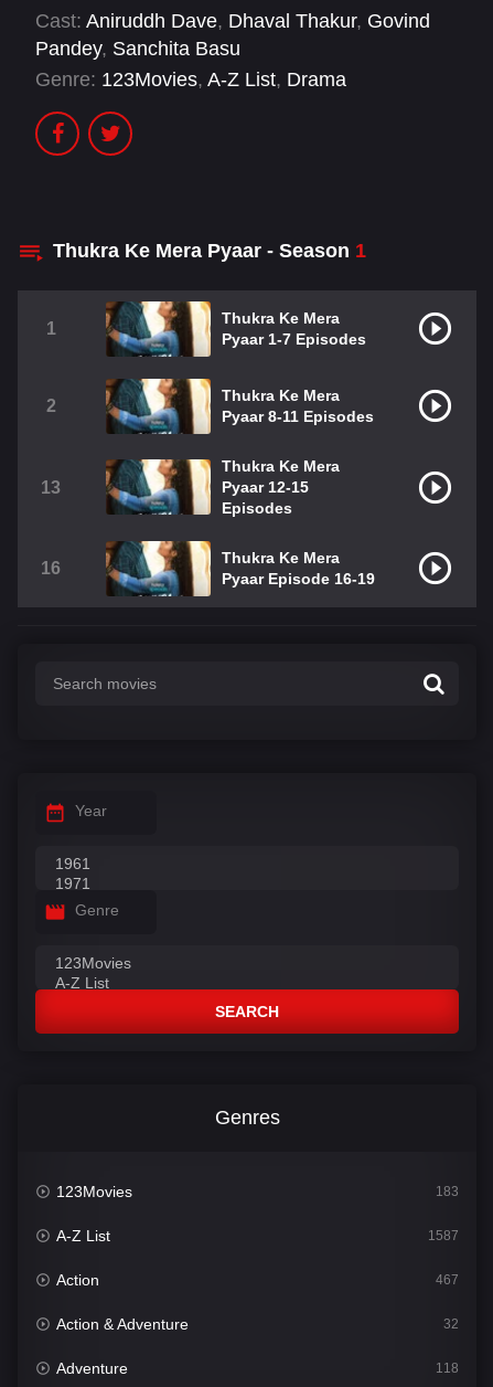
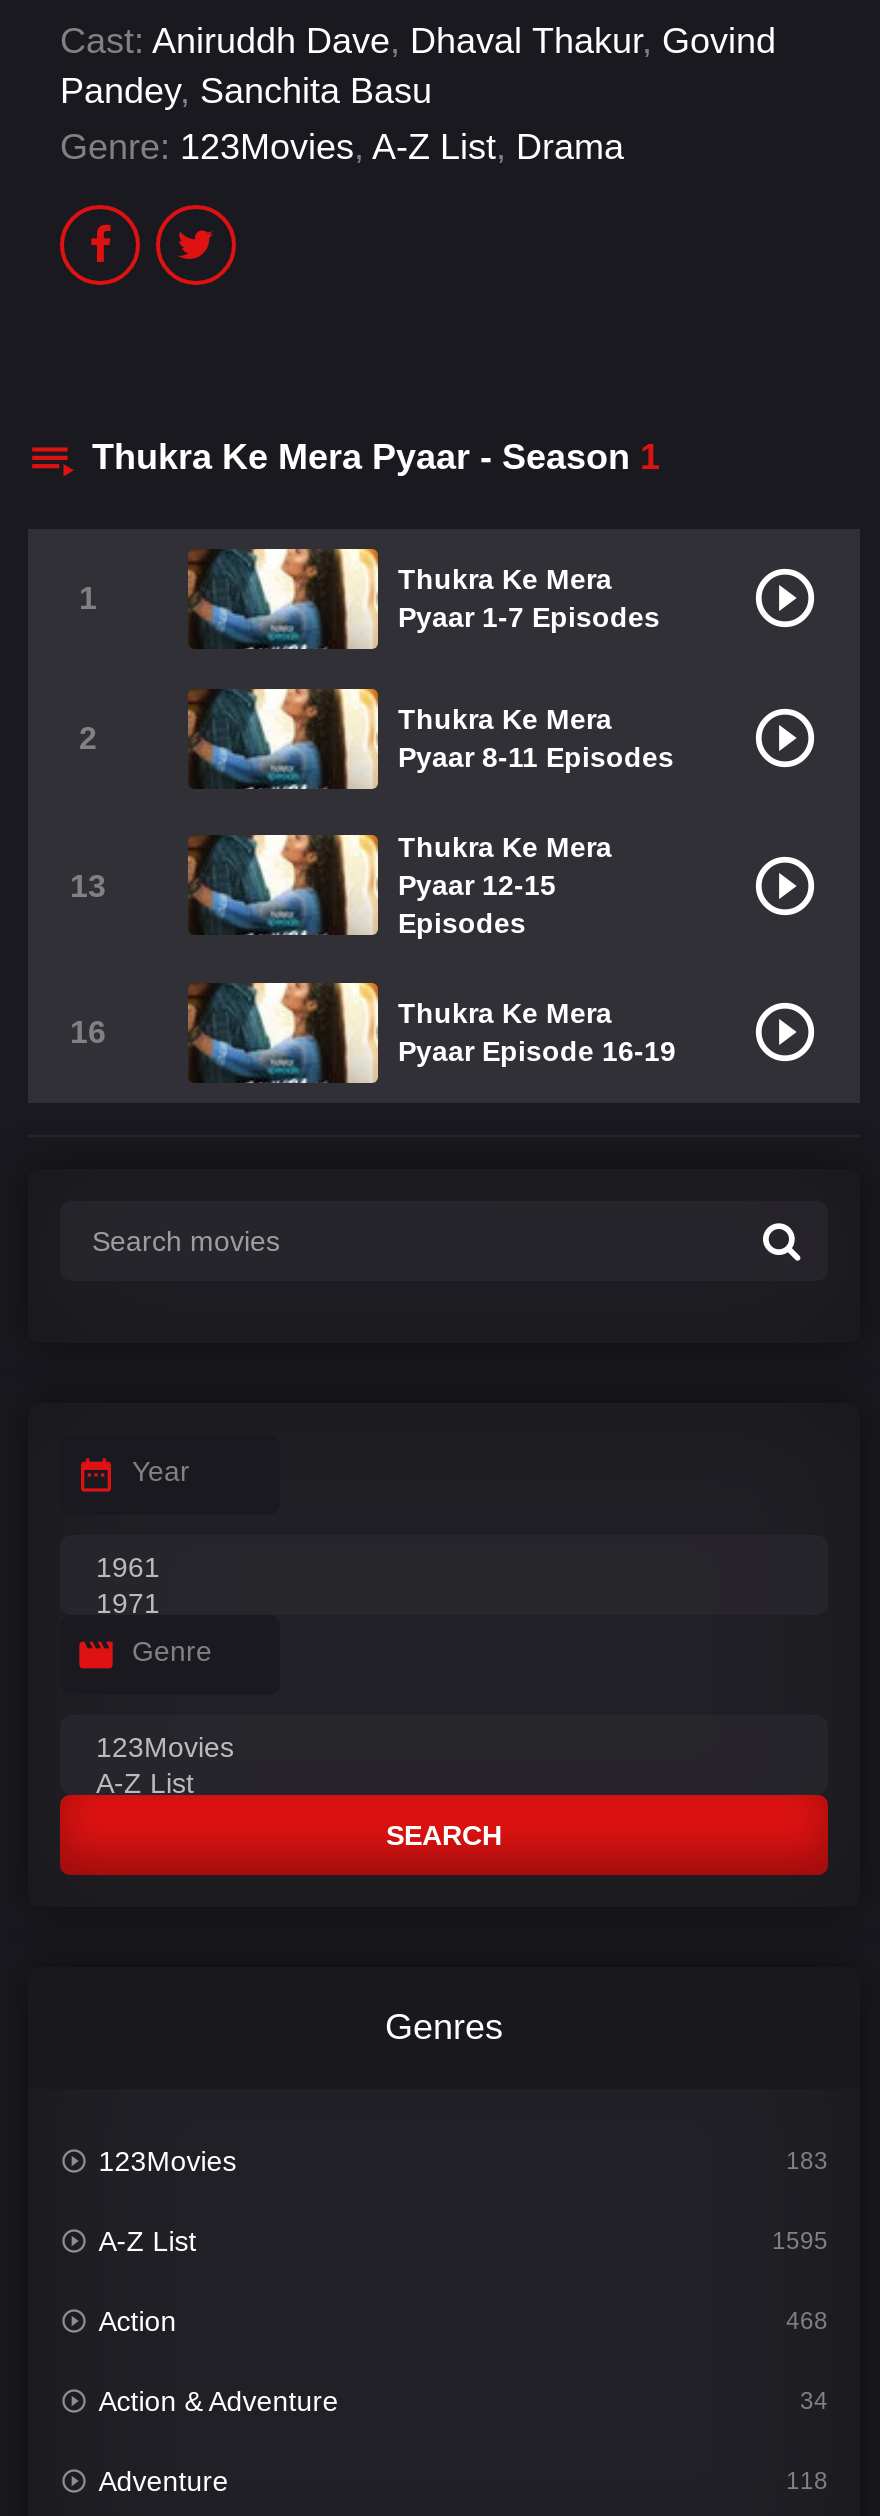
- 1587
+ 1595

- 467
+ 468

- 32
+ 34
